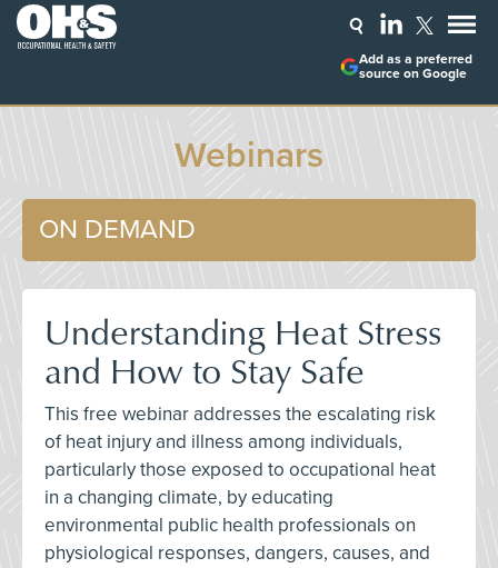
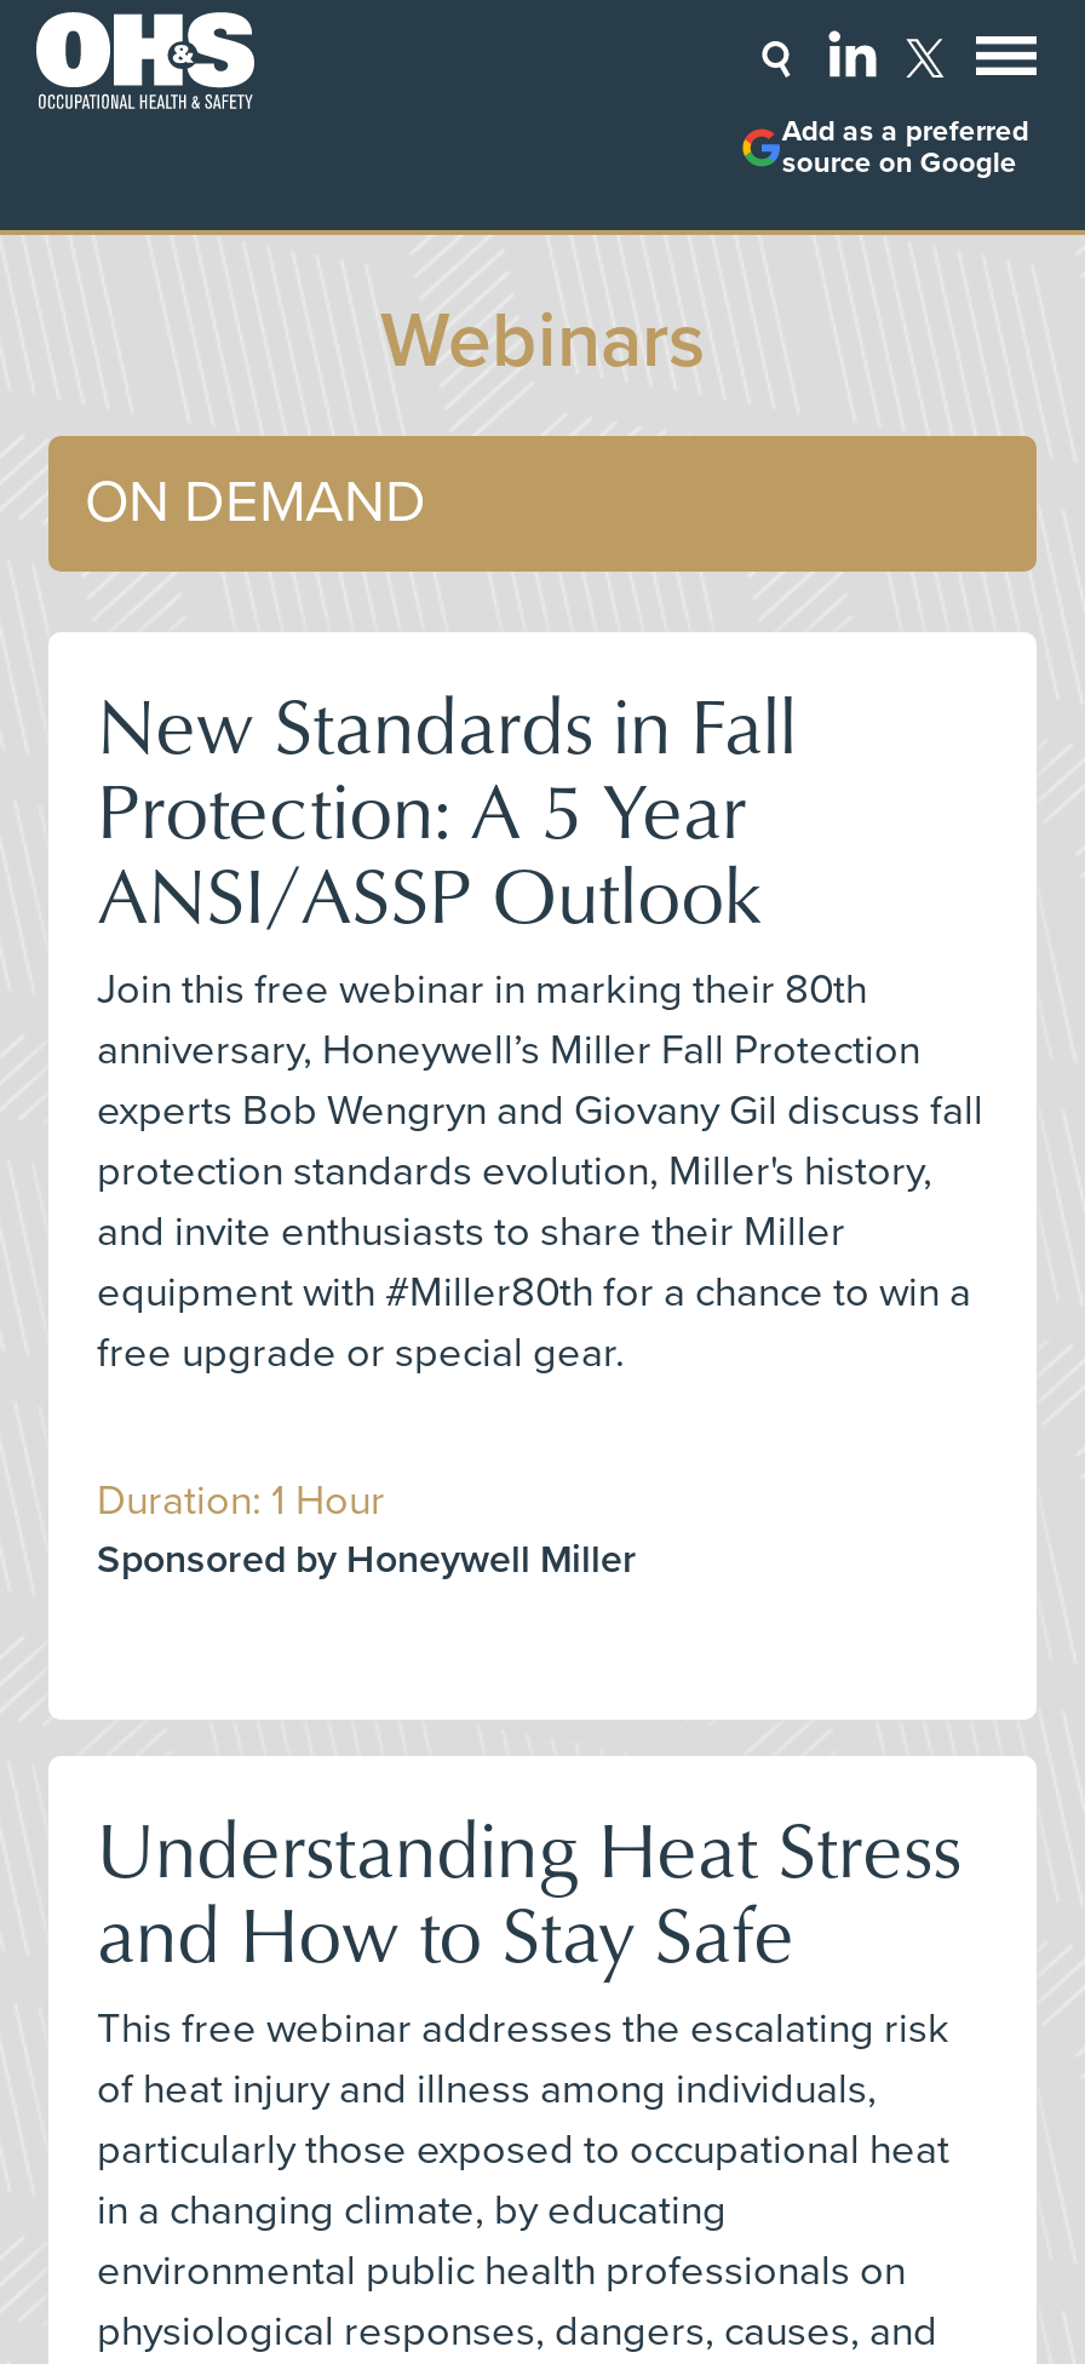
+ New Standards in Fall
+ Protection: A 5 Year
+ ANSI/ASSP Outlook
+ Join this free webinar in marking their 80th
+ anniversary, Honeywell’s Miller Fall Protection
+ experts Bob Wengryn and Giovany Gil discuss fall
+ protection standards evolution, Miller's history,
+ and invite enthusiasts to share their Miller
+ equipment with #Miller80th for a chance to win a
+ free upgrade or special gear.
+ Duration: 1 Hour
+ Sponsored by Honeywell Miller
